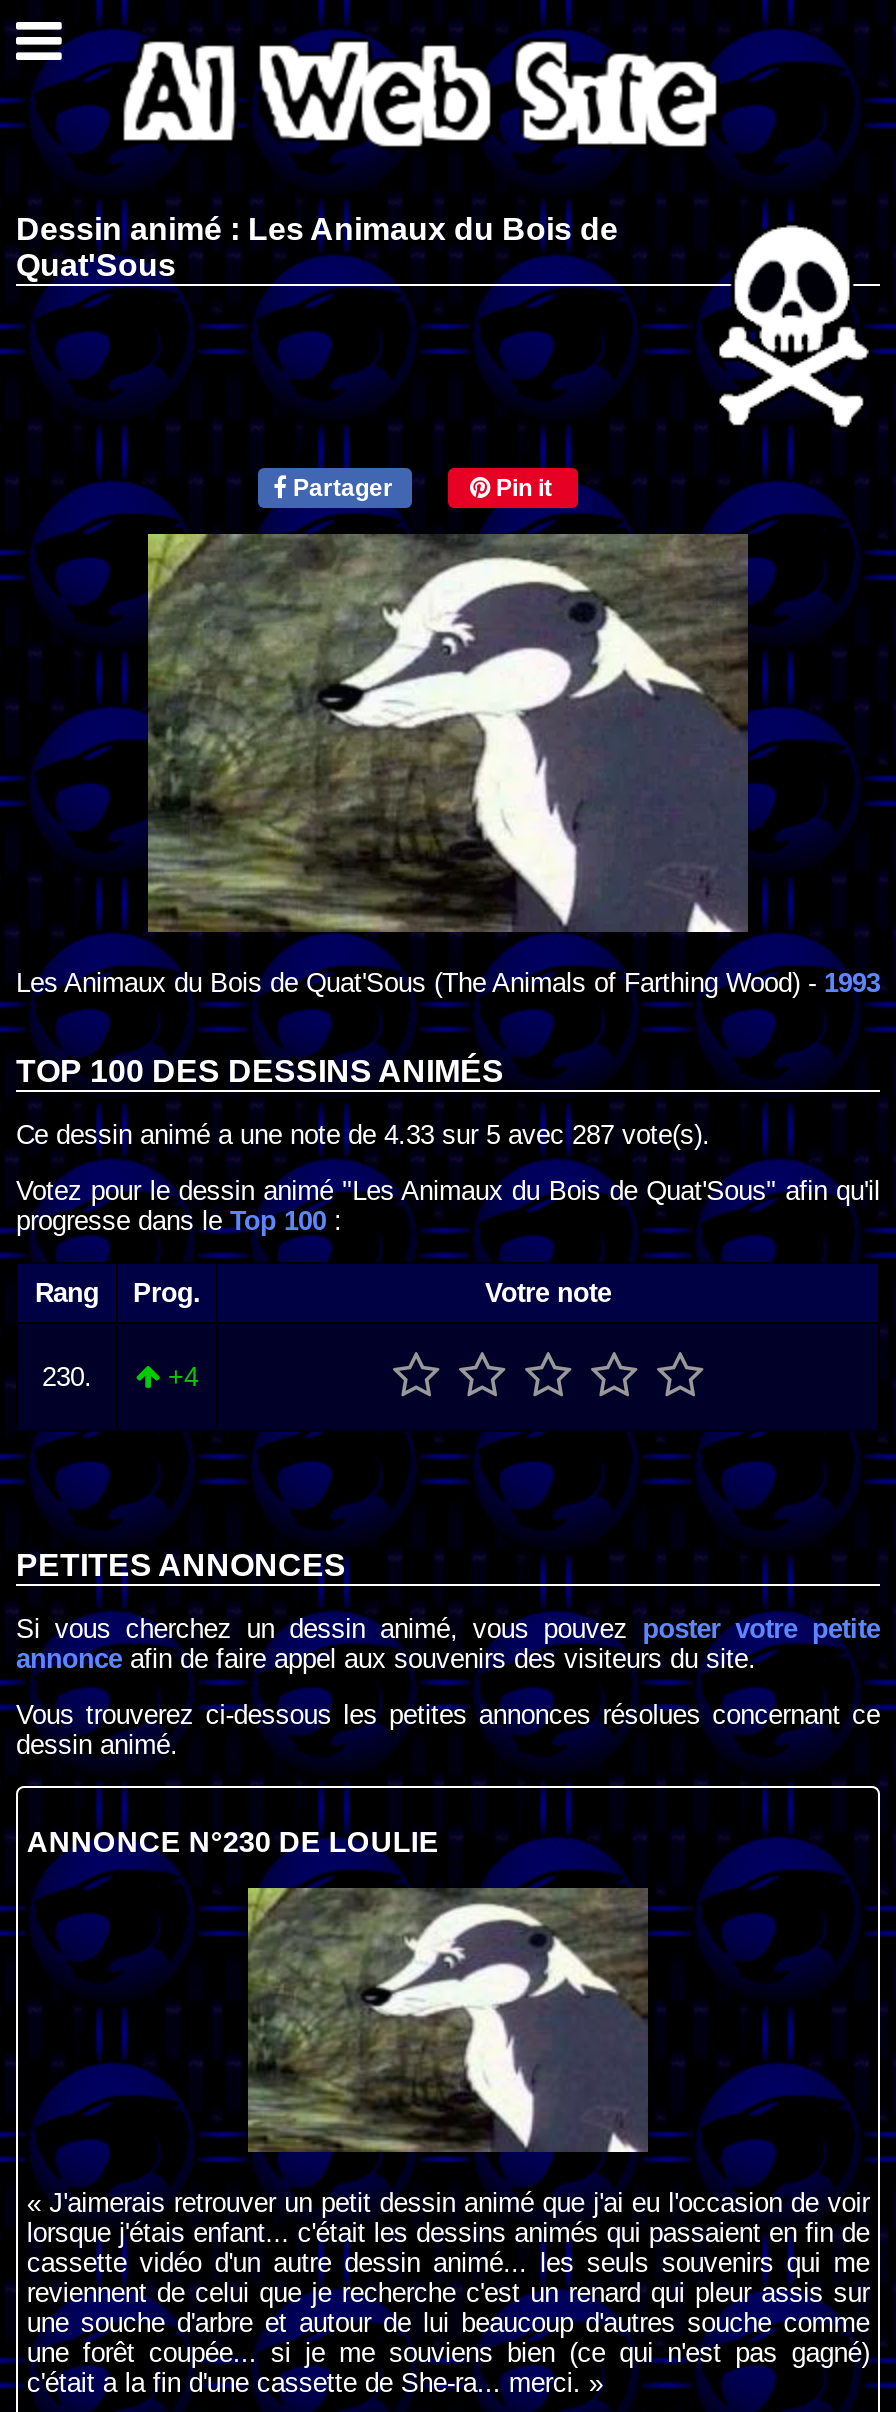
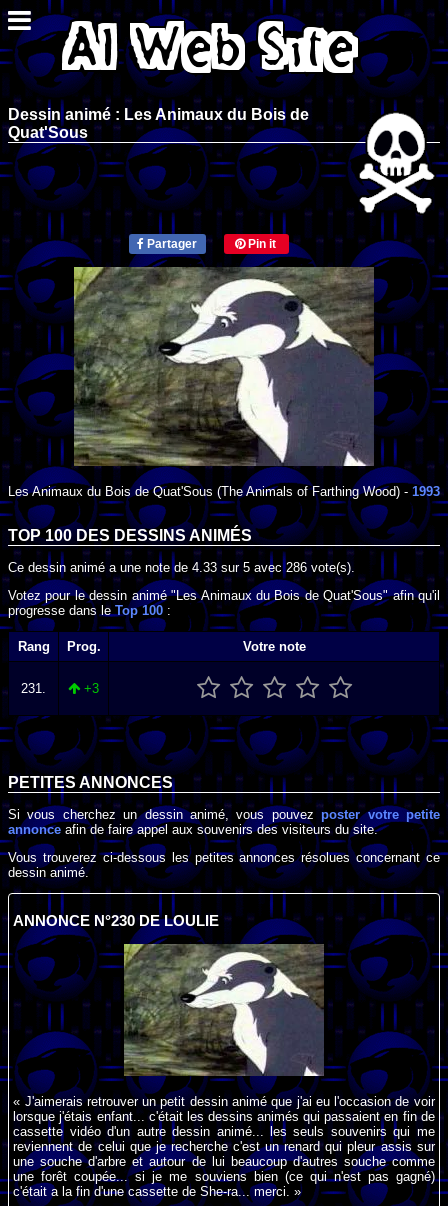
- Ce dessin animé a une note de 4.33 sur 5 avec 287 vote(s).
+ Ce dessin animé a une note de 4.33 sur 5 avec 286 vote(s).

- 230.
+ 231.

- +4
+ +3
